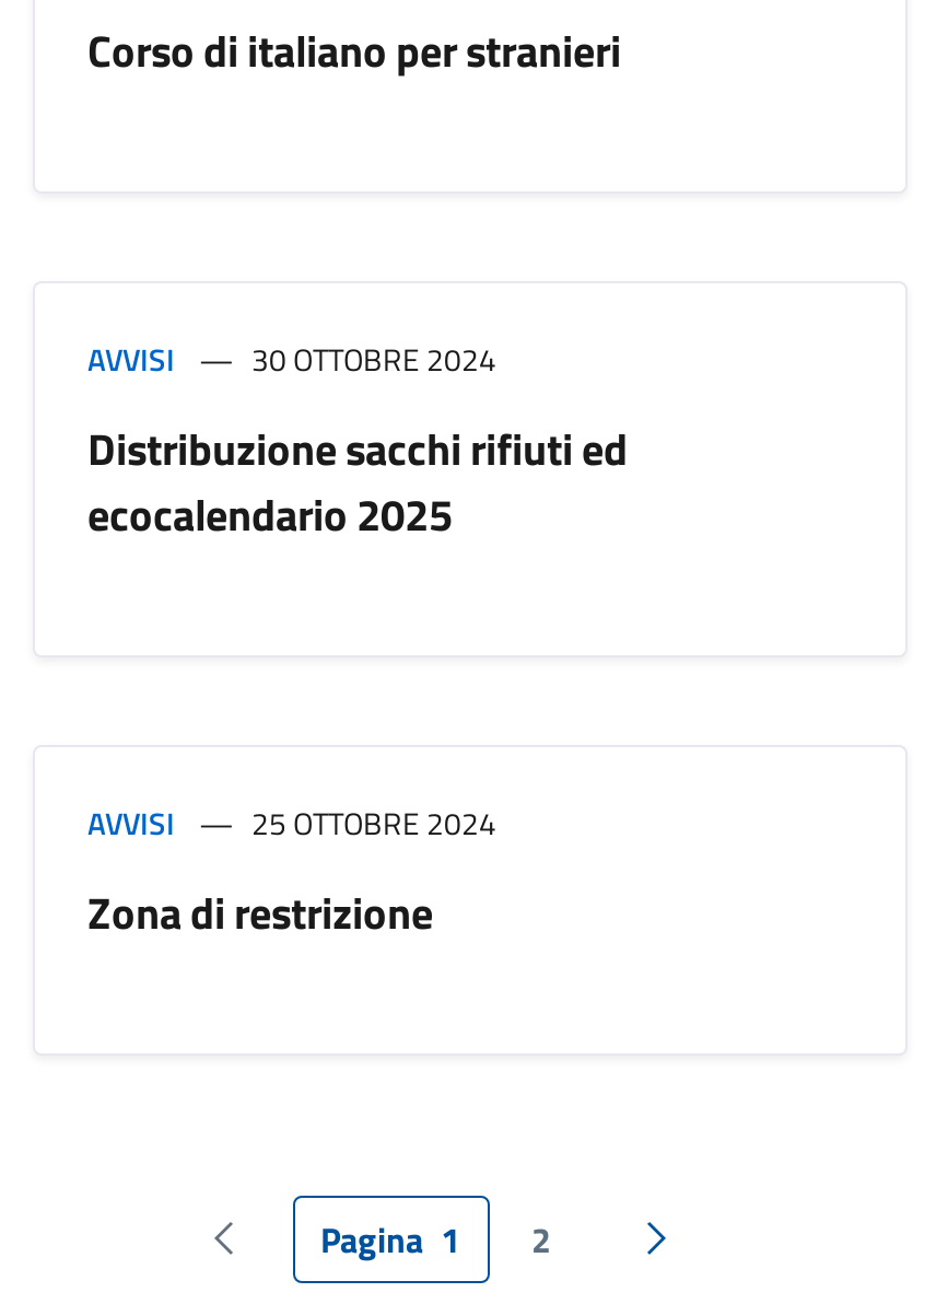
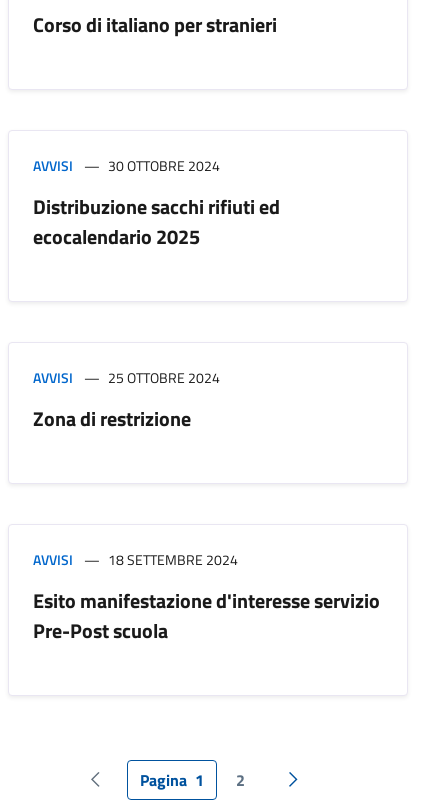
+ AVVISI
+ 18 SETTEMBRE 2024
+ Esito manifestazione d'interesse servizio
+ Pre-Post scuola
